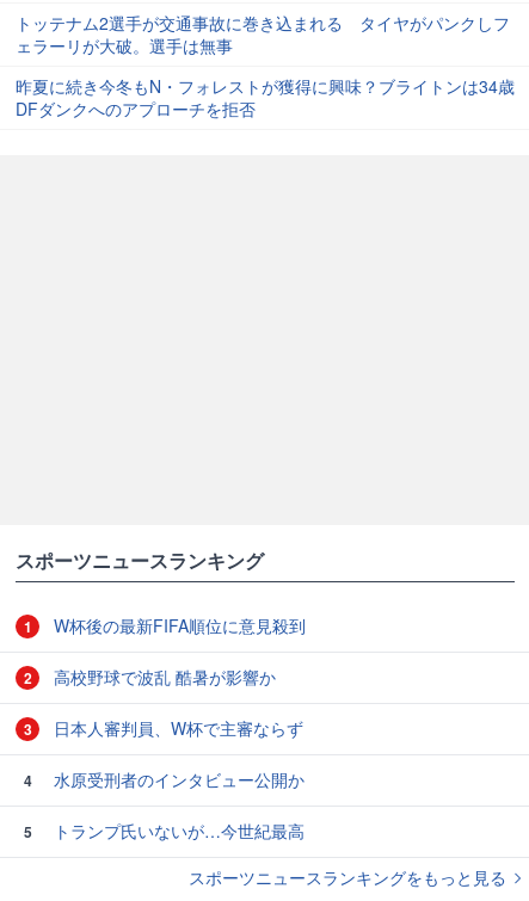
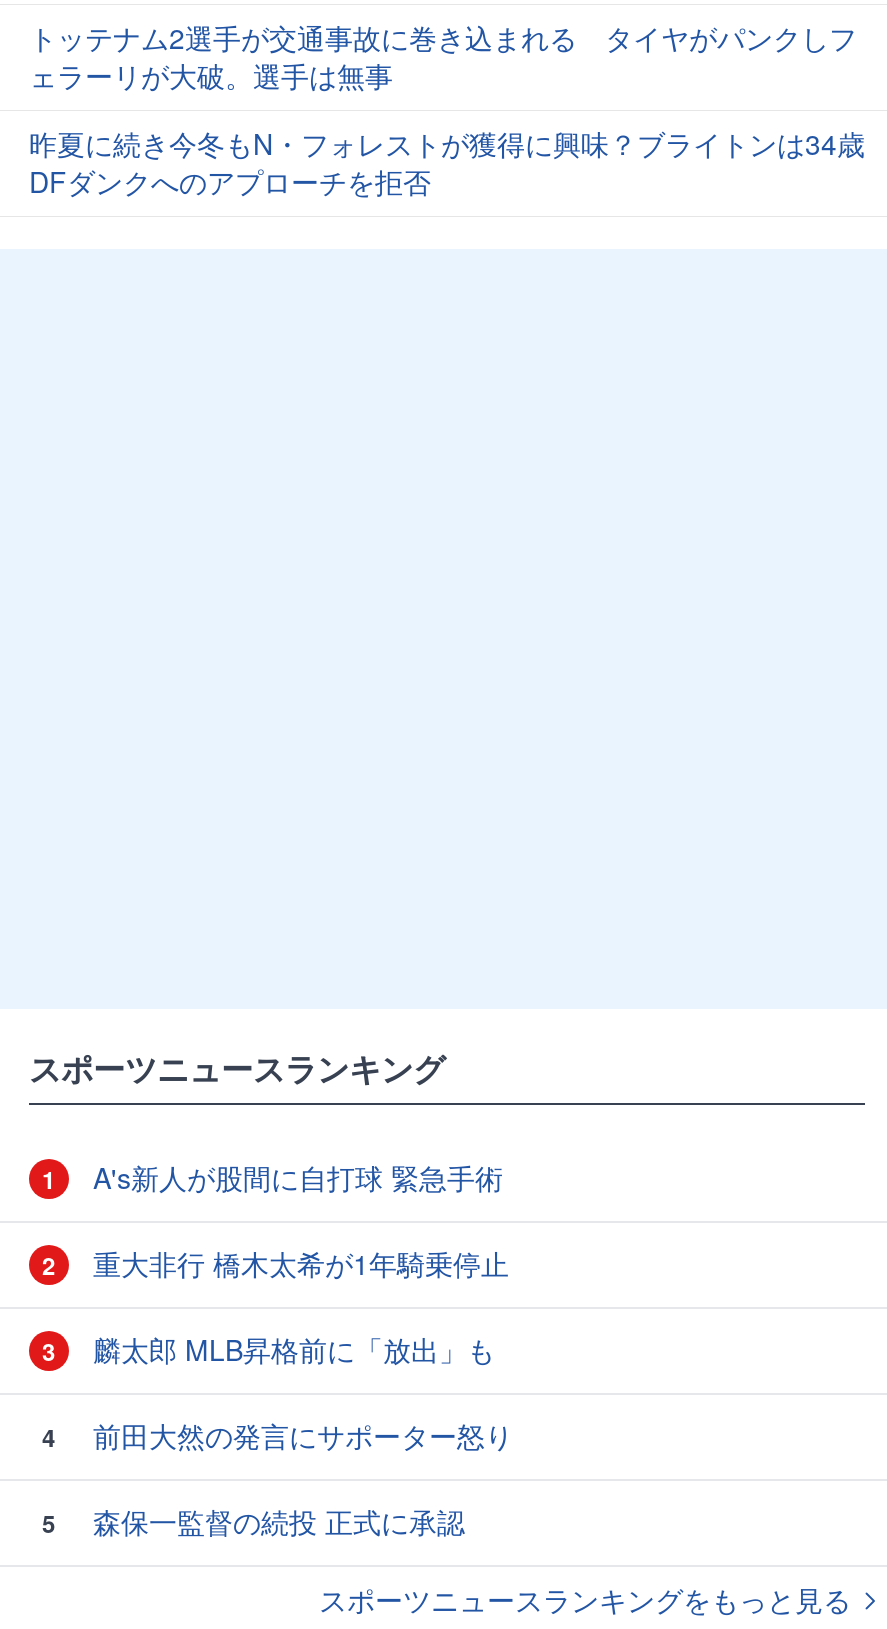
- W杯後の最新FIFA順位に意見殺到
+ A's新人が股間に自打球 緊急手術

- 高校野球で波乱 酷暑が影響か
+ 重大非行 橋木太希が1年騎乗停止

- 日本人審判員、W杯で主審ならず
+ 麟太郎 MLB昇格前に「放出」も

- 水原受刑者のインタビュー公開か
+ 前田大然の発言にサポーター怒り

- トランプ氏いないが…今世紀最高
+ 森保一監督の続投 正式に承認
